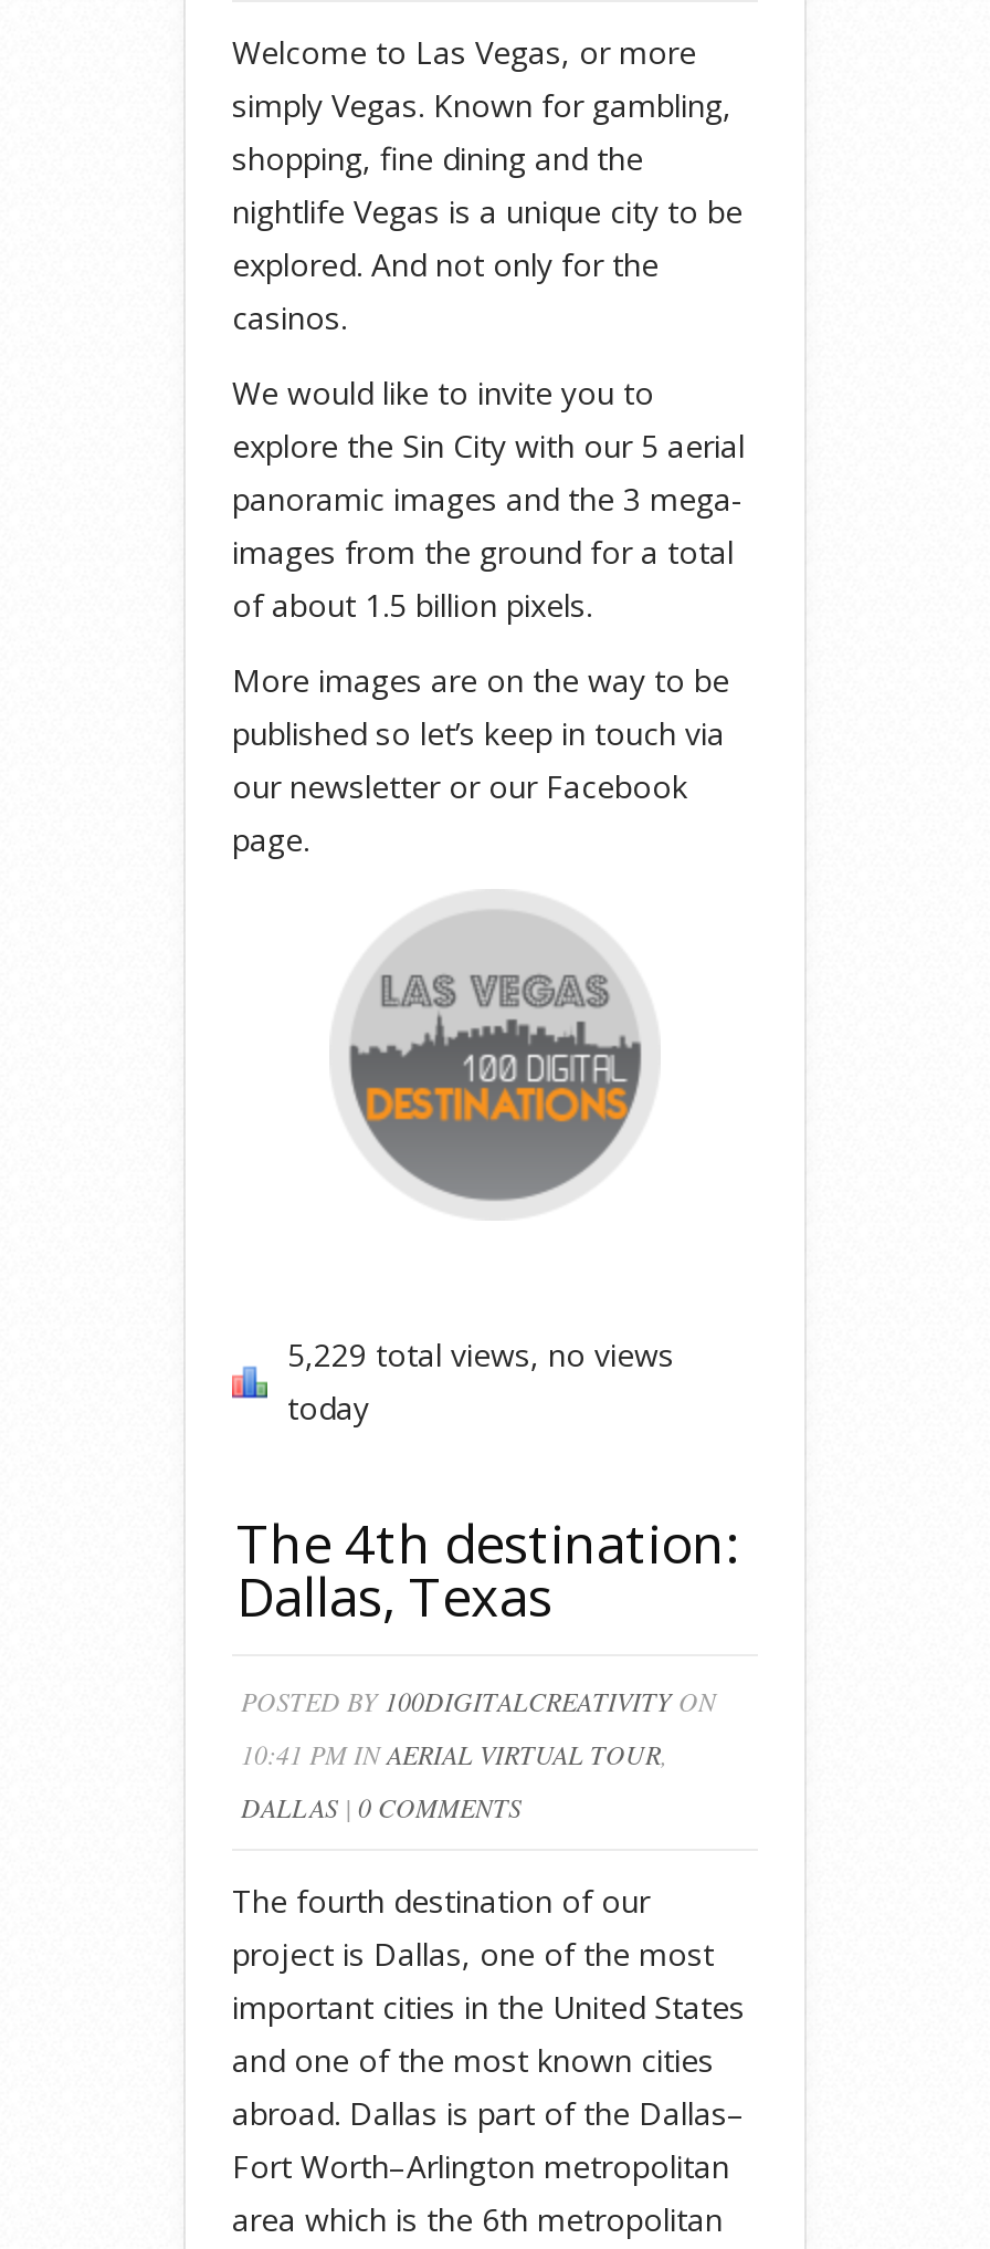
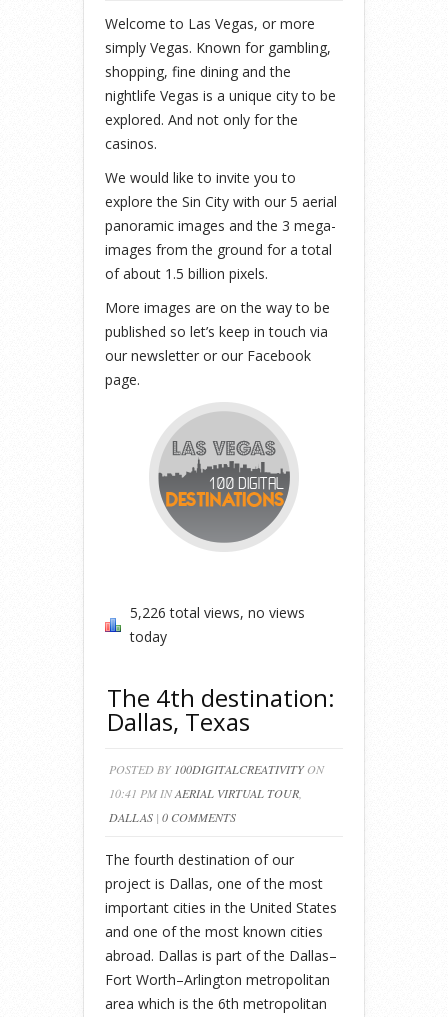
- 5,229 total views, no views
+ 5,226 total views, no views
